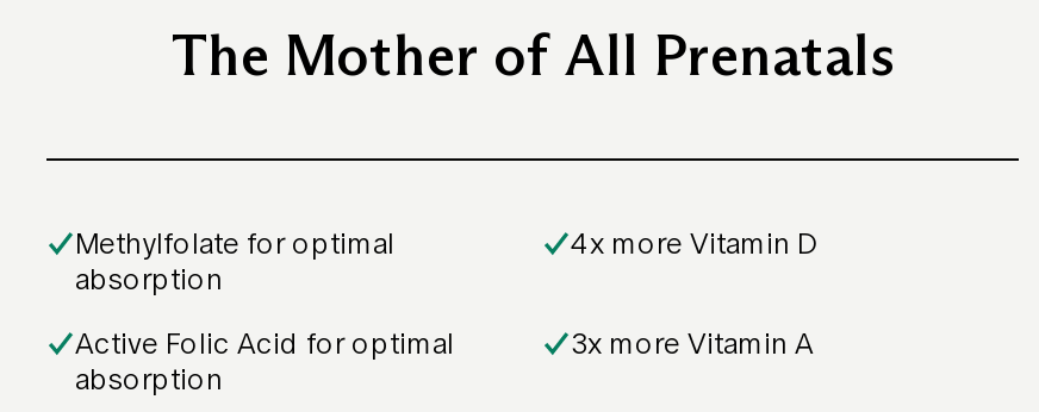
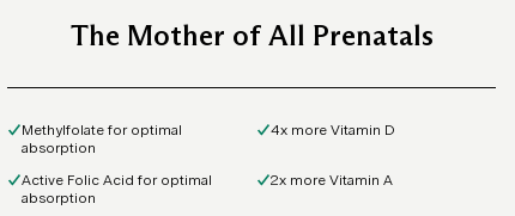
- 3x more Vitamin A
+ 2x more Vitamin A
